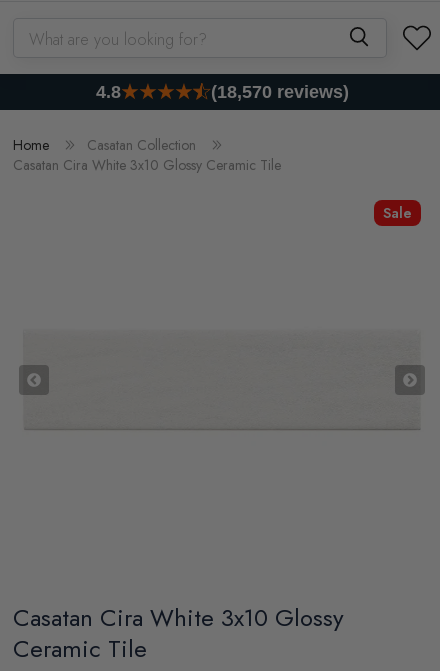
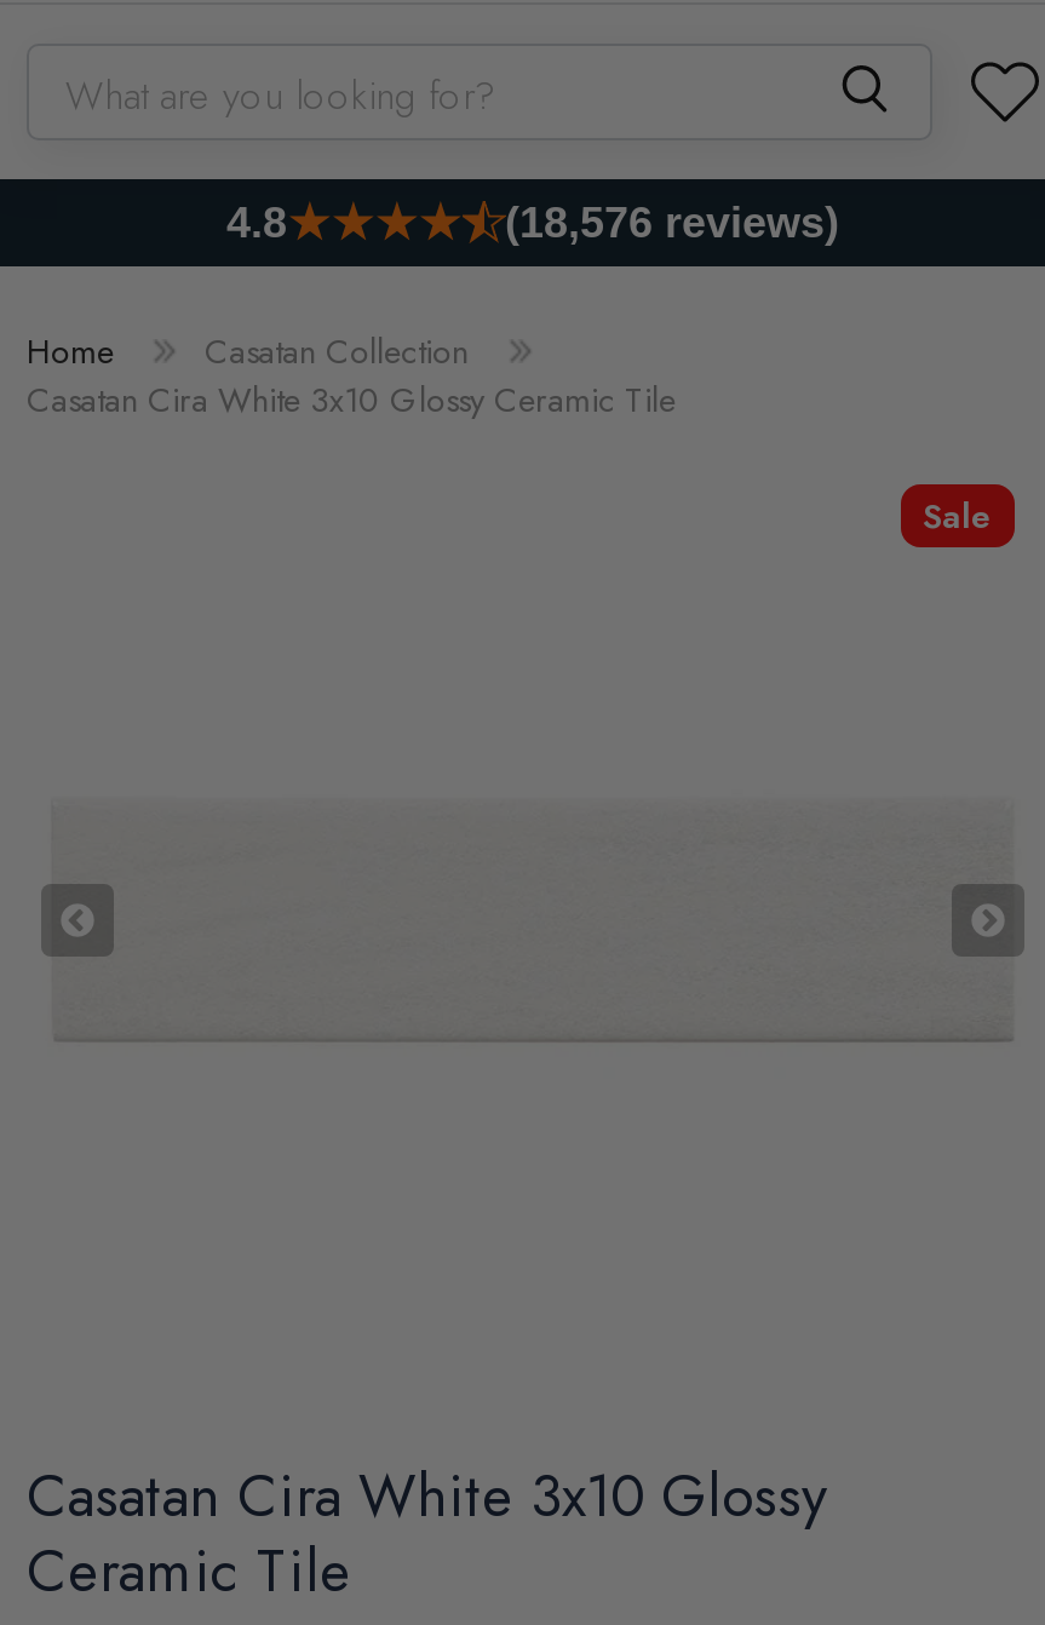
- (18,570 reviews)
+ (18,576 reviews)
